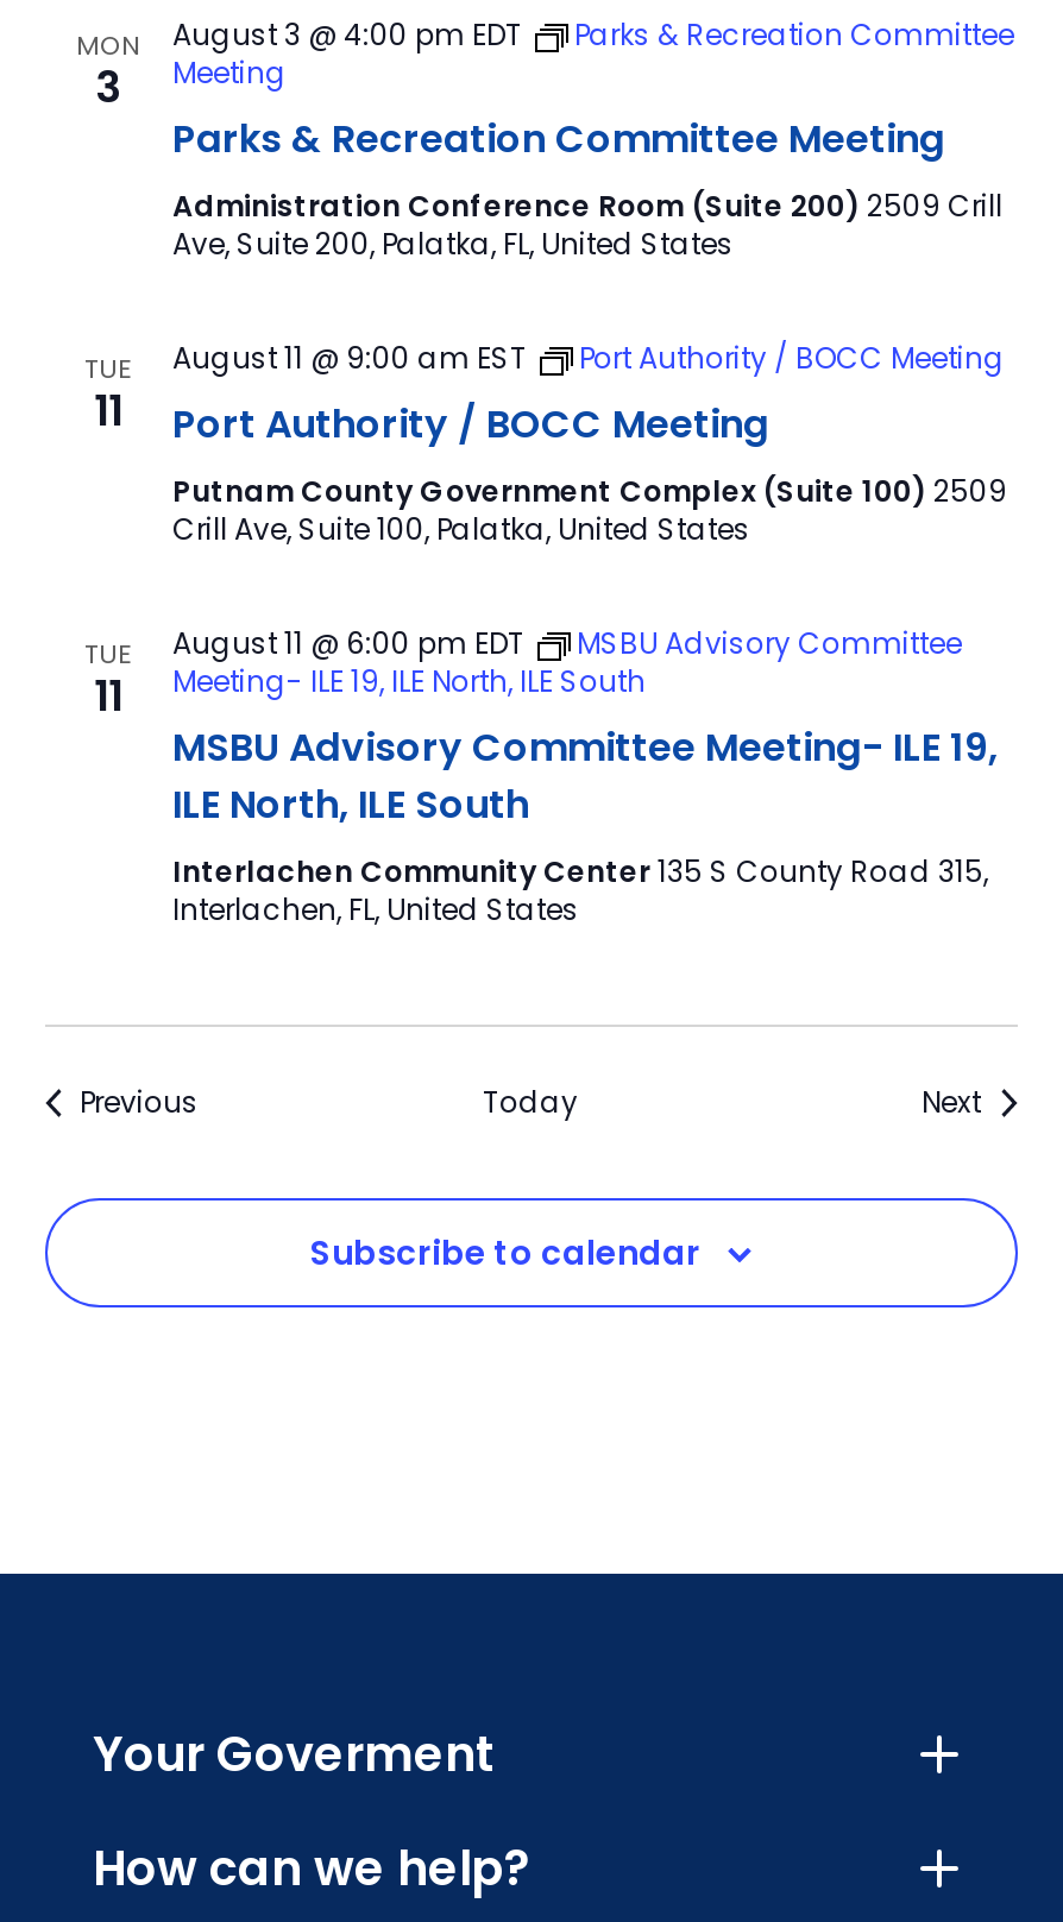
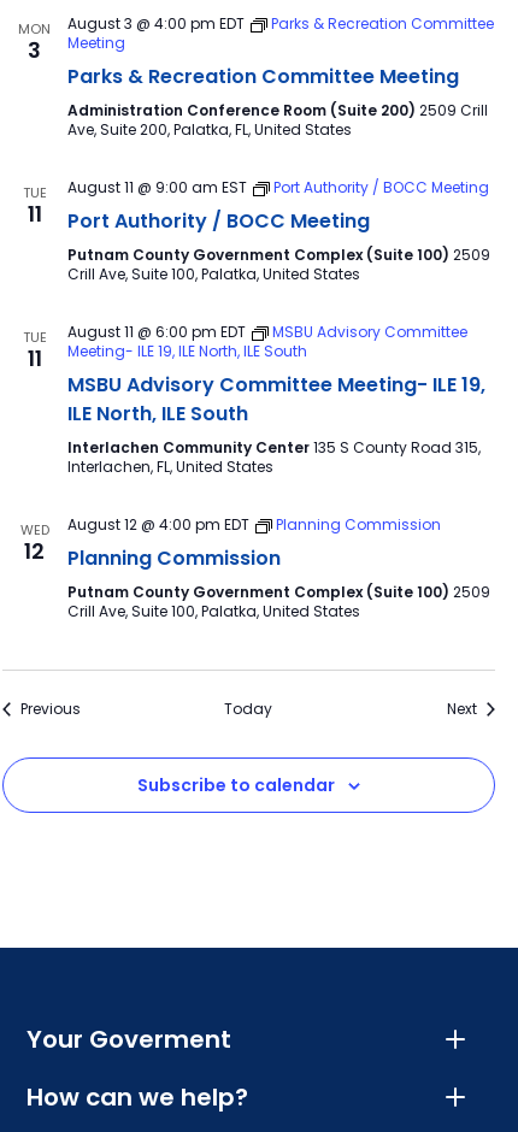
+ WED
+ 12

+ August 12 @ 4:00 pm EDT
+ Planning Commission
+ Planning Commission
+ Putnam County Government Complex (Suite 100) 2509
+ Crill Ave, Suite 100, Palatka, United States
